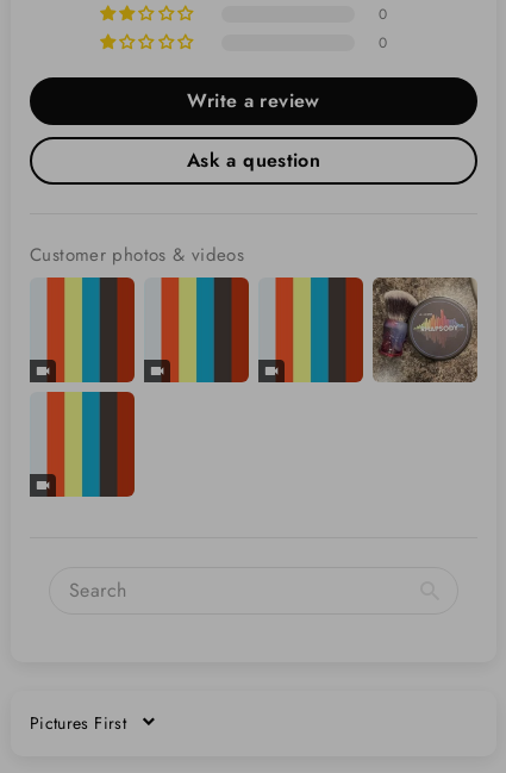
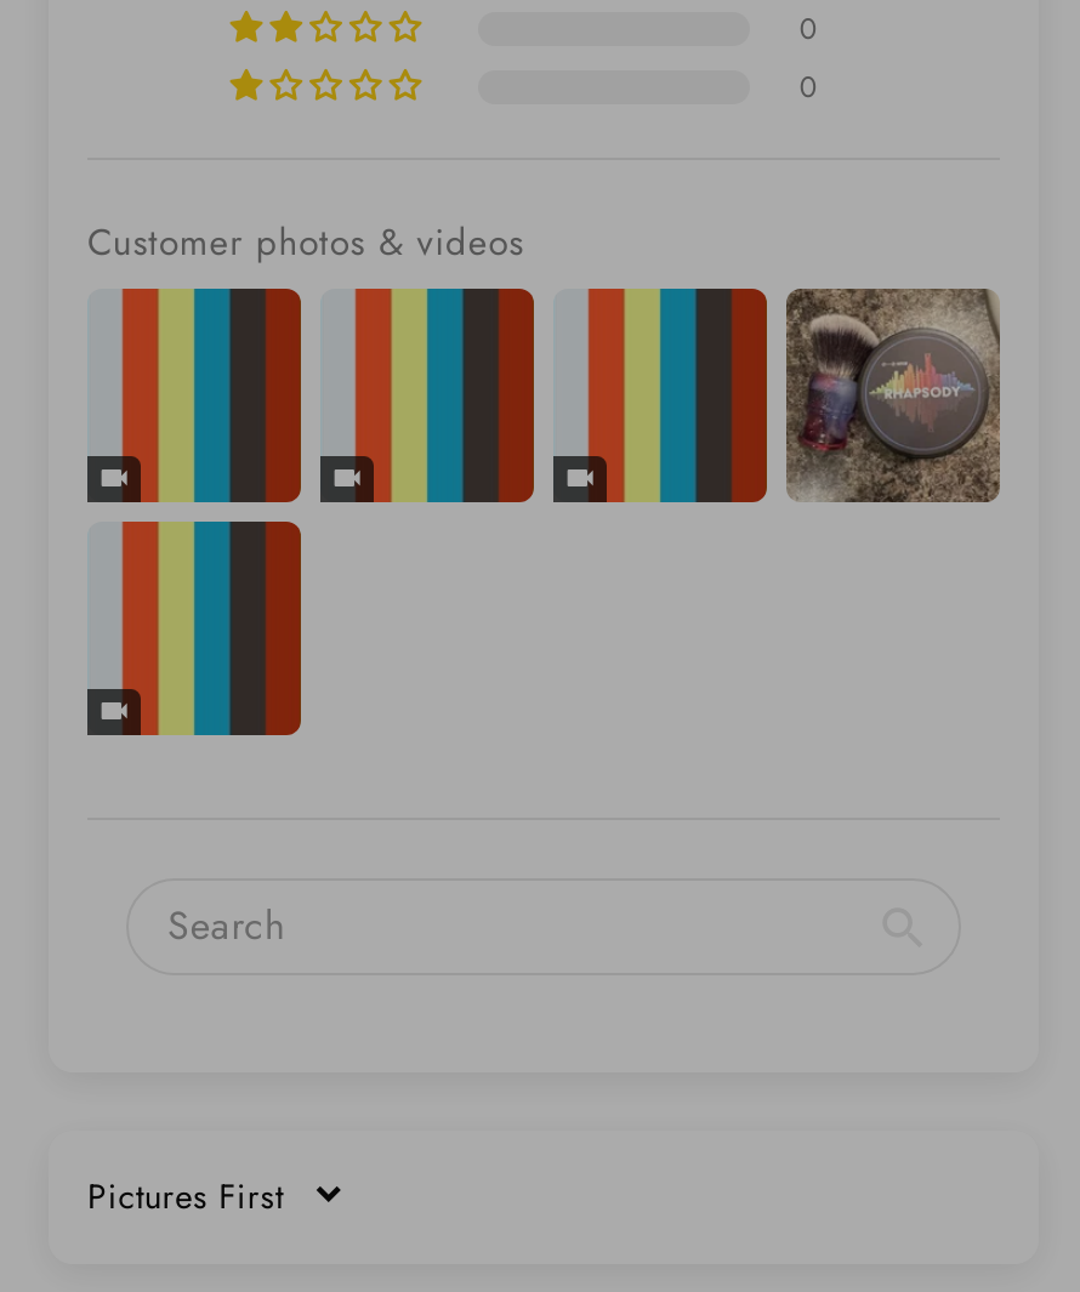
- Write a review
- Ask a question
